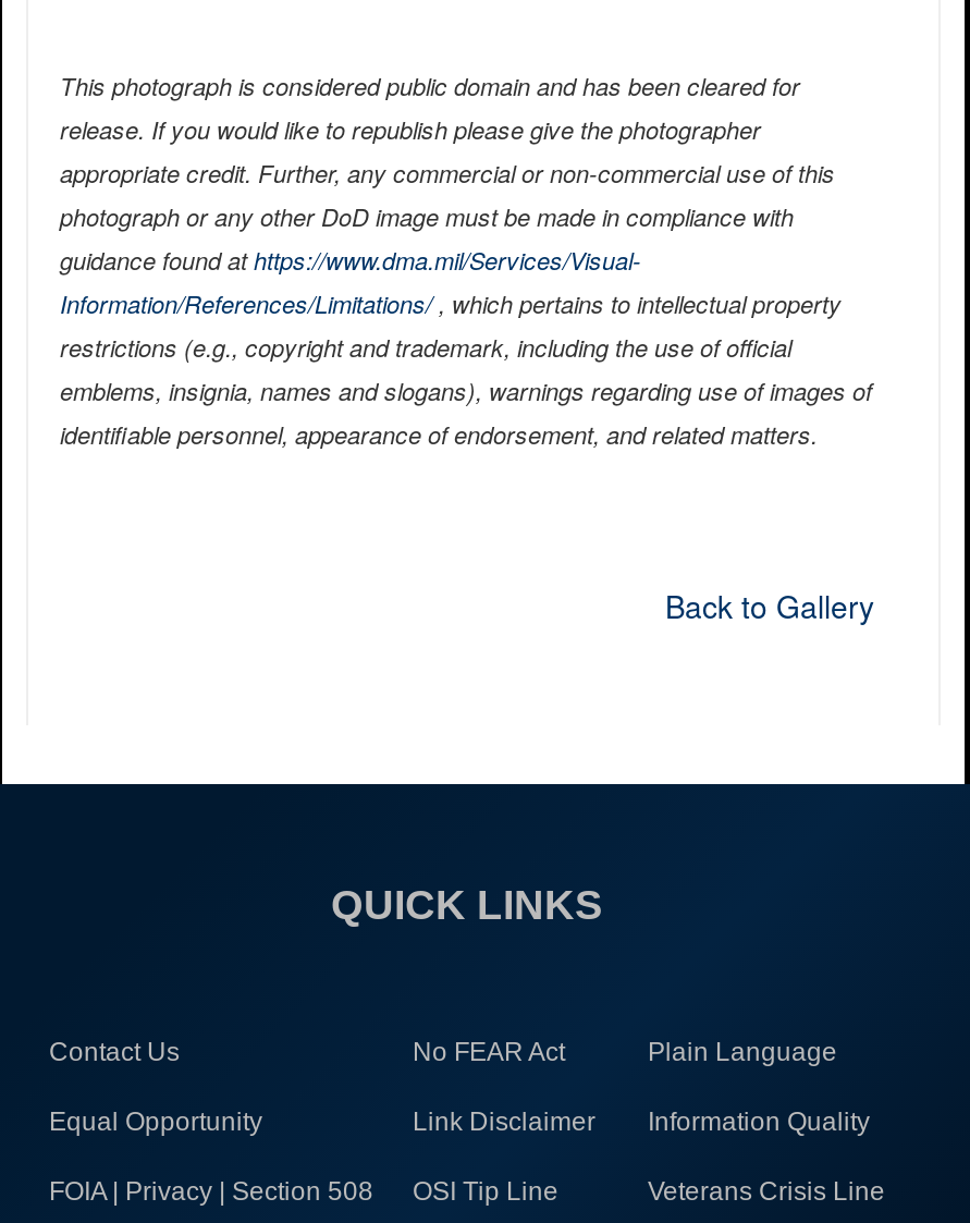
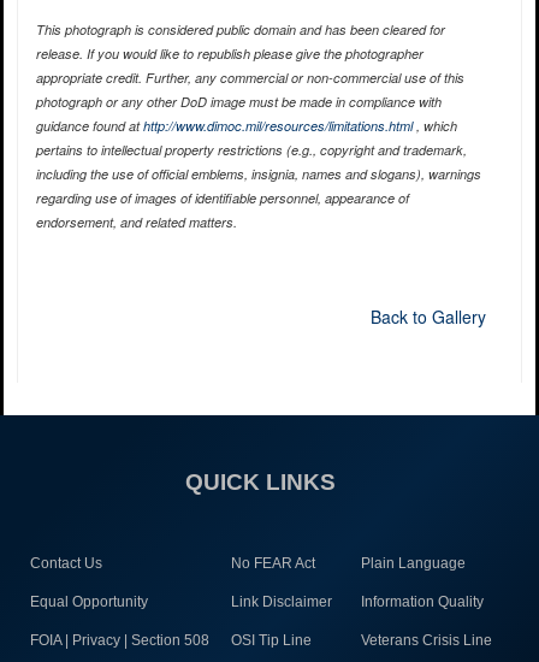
- guidance found athttps://www.dma.mil/Services/Visual-
- Information/References/Limitations/, which pertains to intellectual property
- restrictions (e.g., copyright and trademark, including the use of official
- emblems, insignia, names and slogans), warnings regarding use of images of
- identifiable personnel, appearance of endorsement, and related matters.
+ guidance found athttp://www.dimoc.mil/resources/limitations.html, which
+ pertains to intellectual property restrictions (e.g., copyright and trademark,
+ including the use of official emblems, insignia, names and slogans), warnings
+ regarding use of images of identifiable personnel, appearance of
+ endorsement, and related matters.
